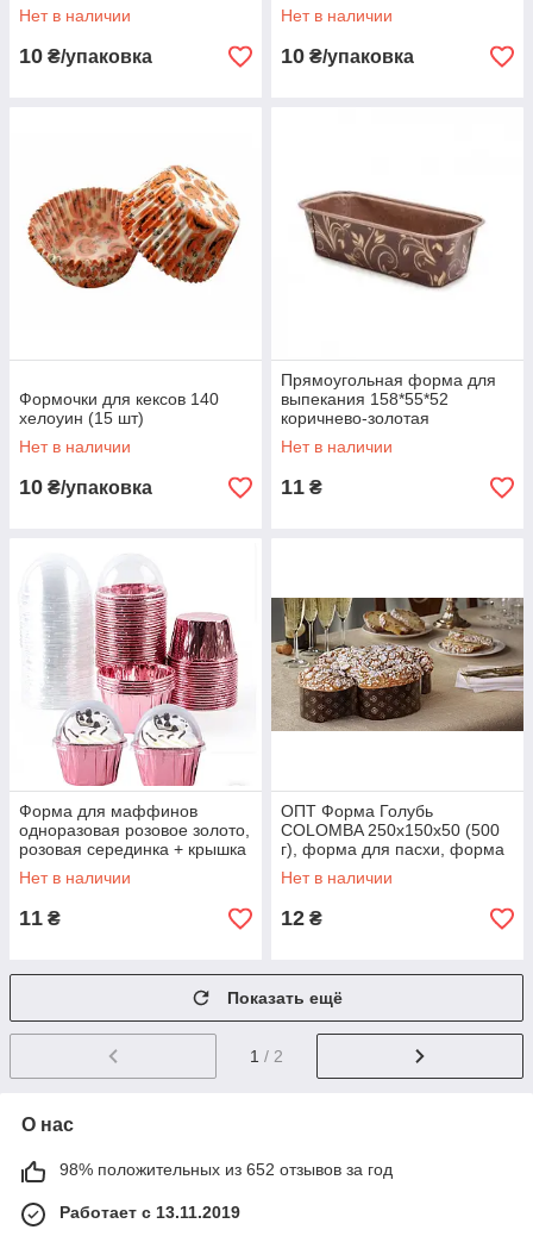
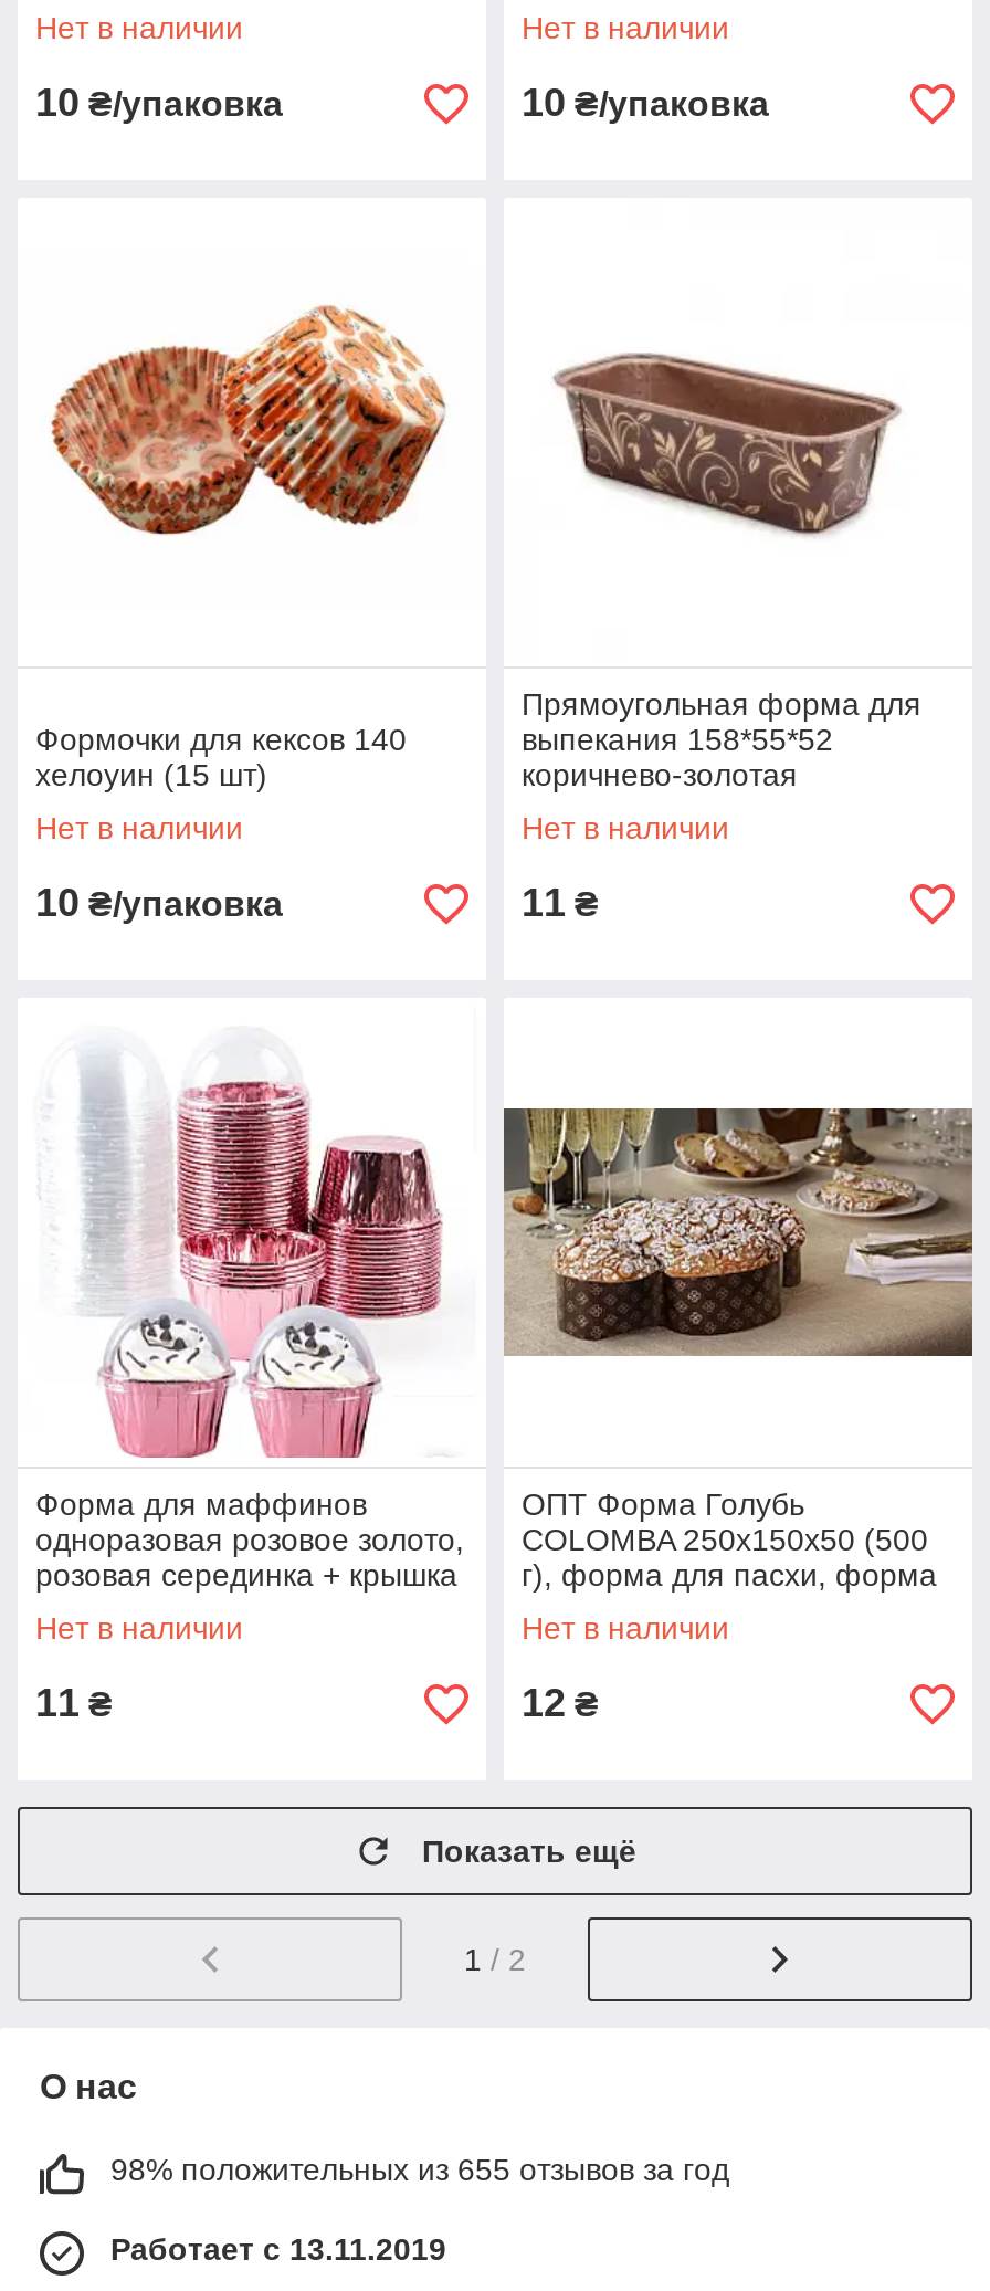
- 98% положительных из 652 отзывов за год
+ 98% положительных из 655 отзывов за год
